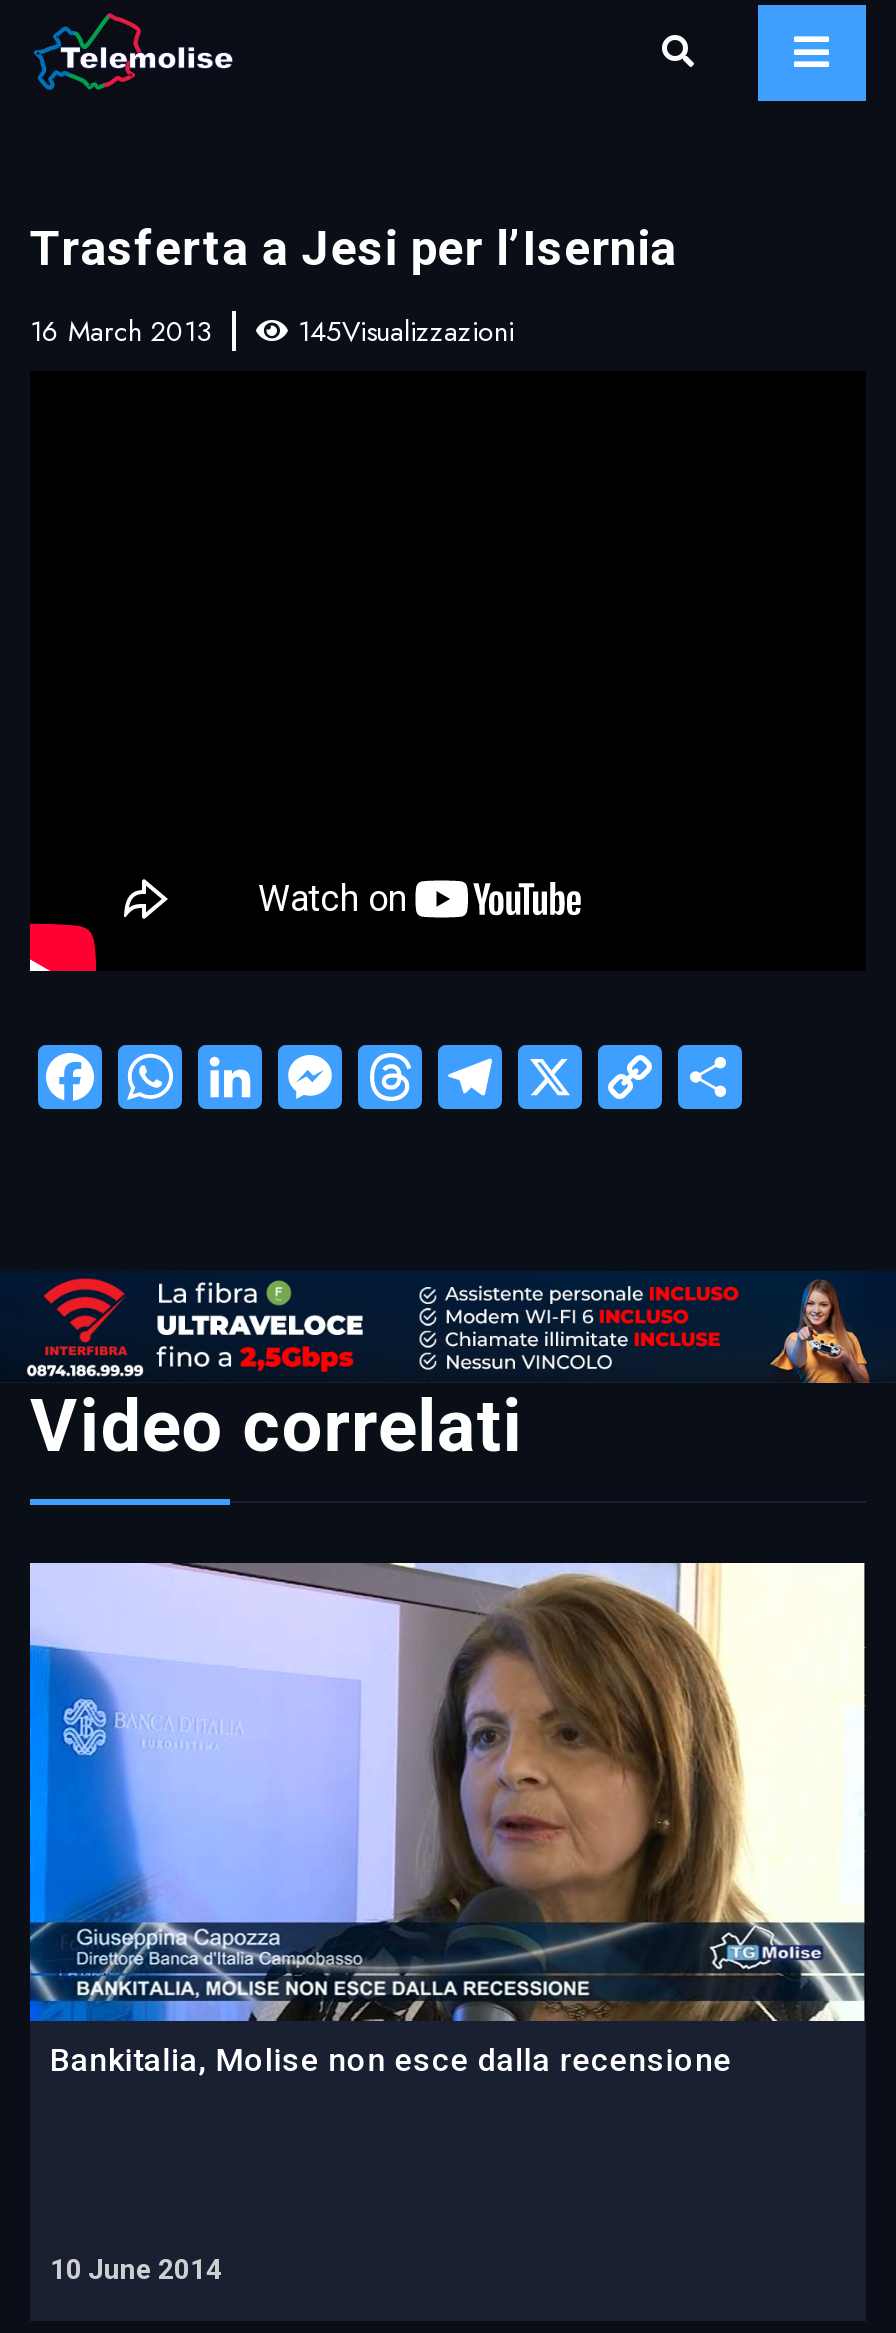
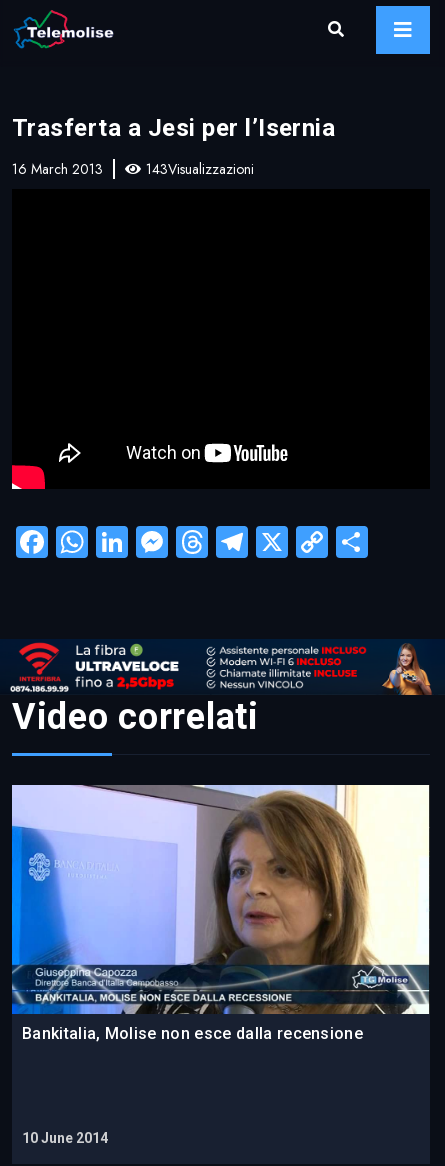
- 145Visualizzazioni
+ 143Visualizzazioni
